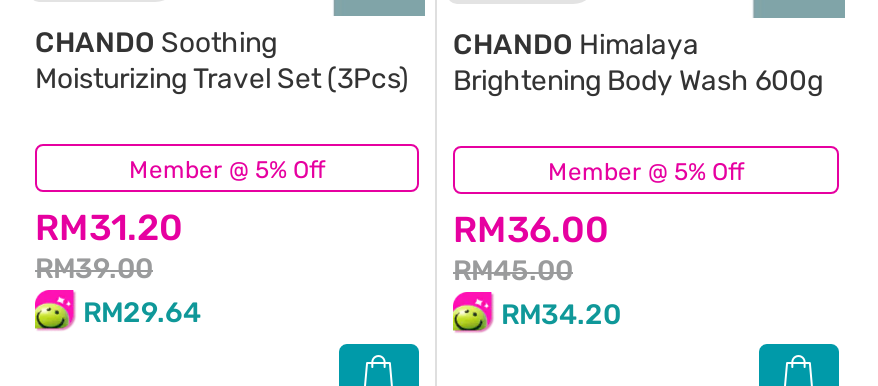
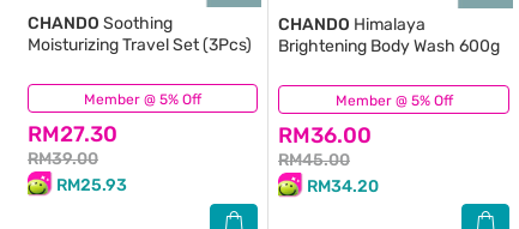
- RM31.20
+ RM27.30

- RM29.64
+ RM25.93
